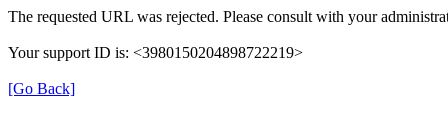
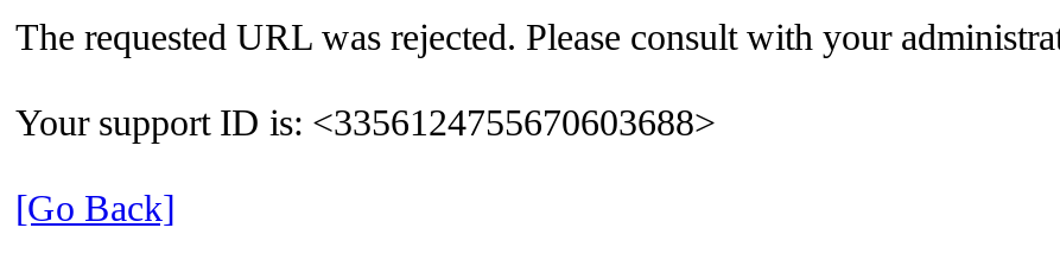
- Your support ID is: <3980150204898722219>
+ Your support ID is: <3356124755670603688>
